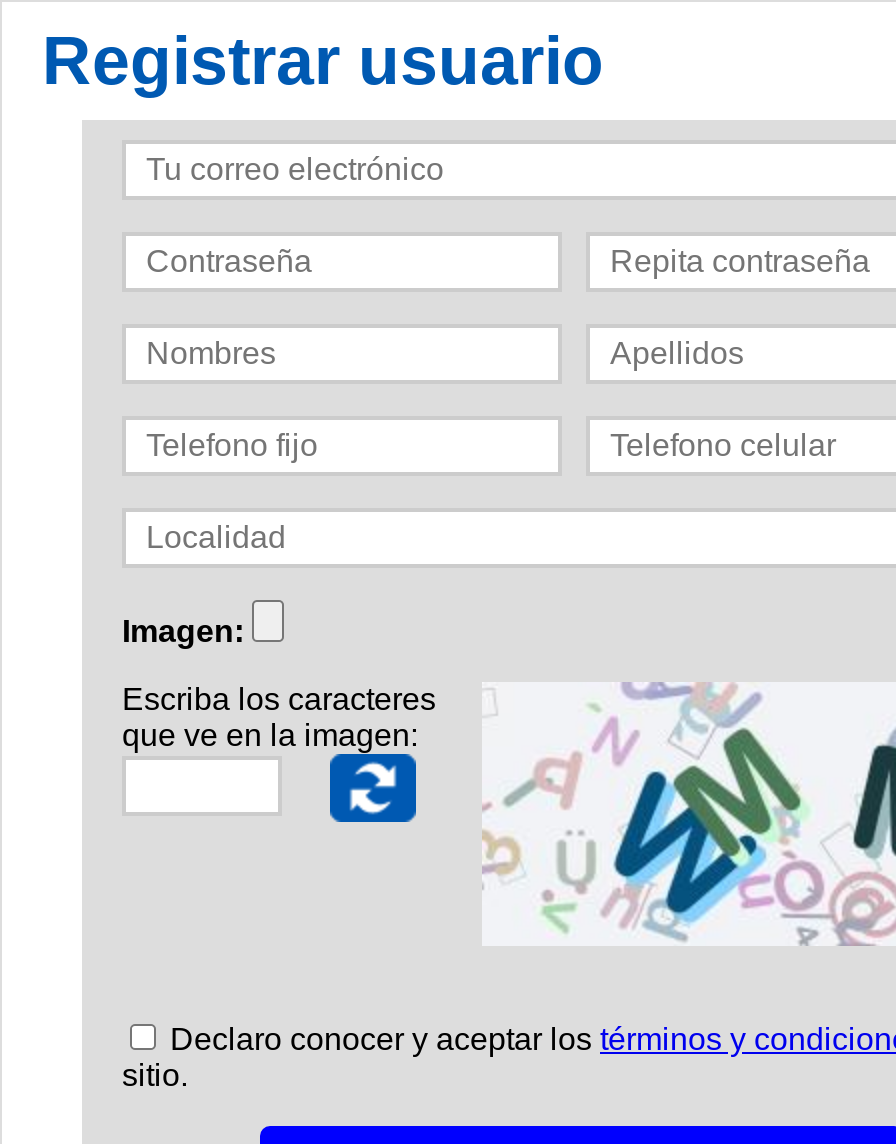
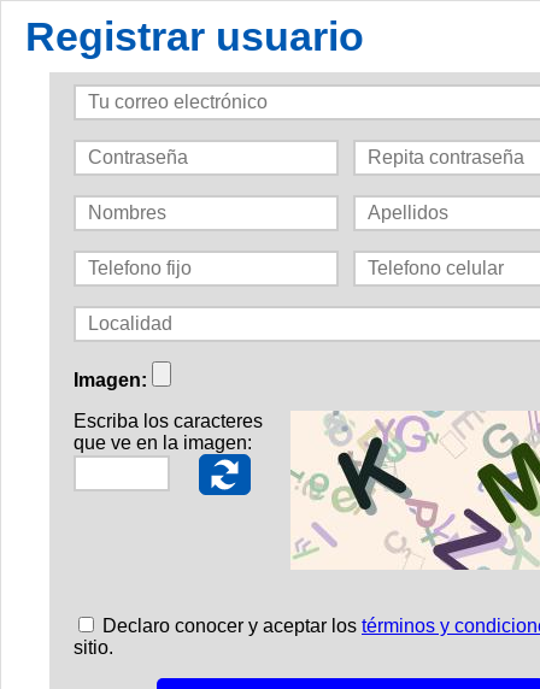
- [image]
+ [image]
